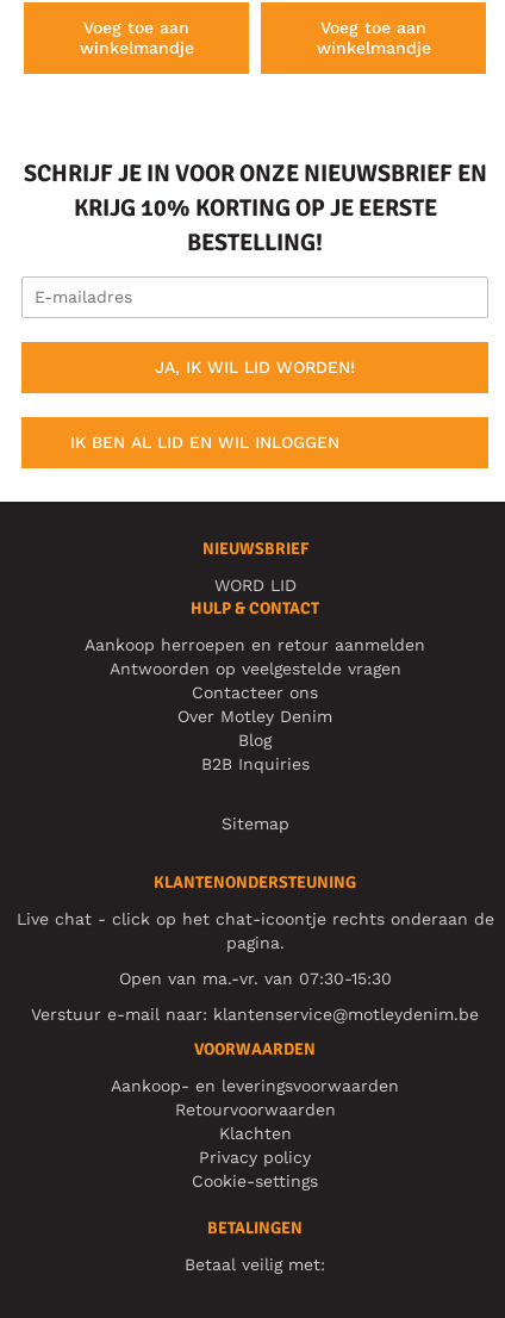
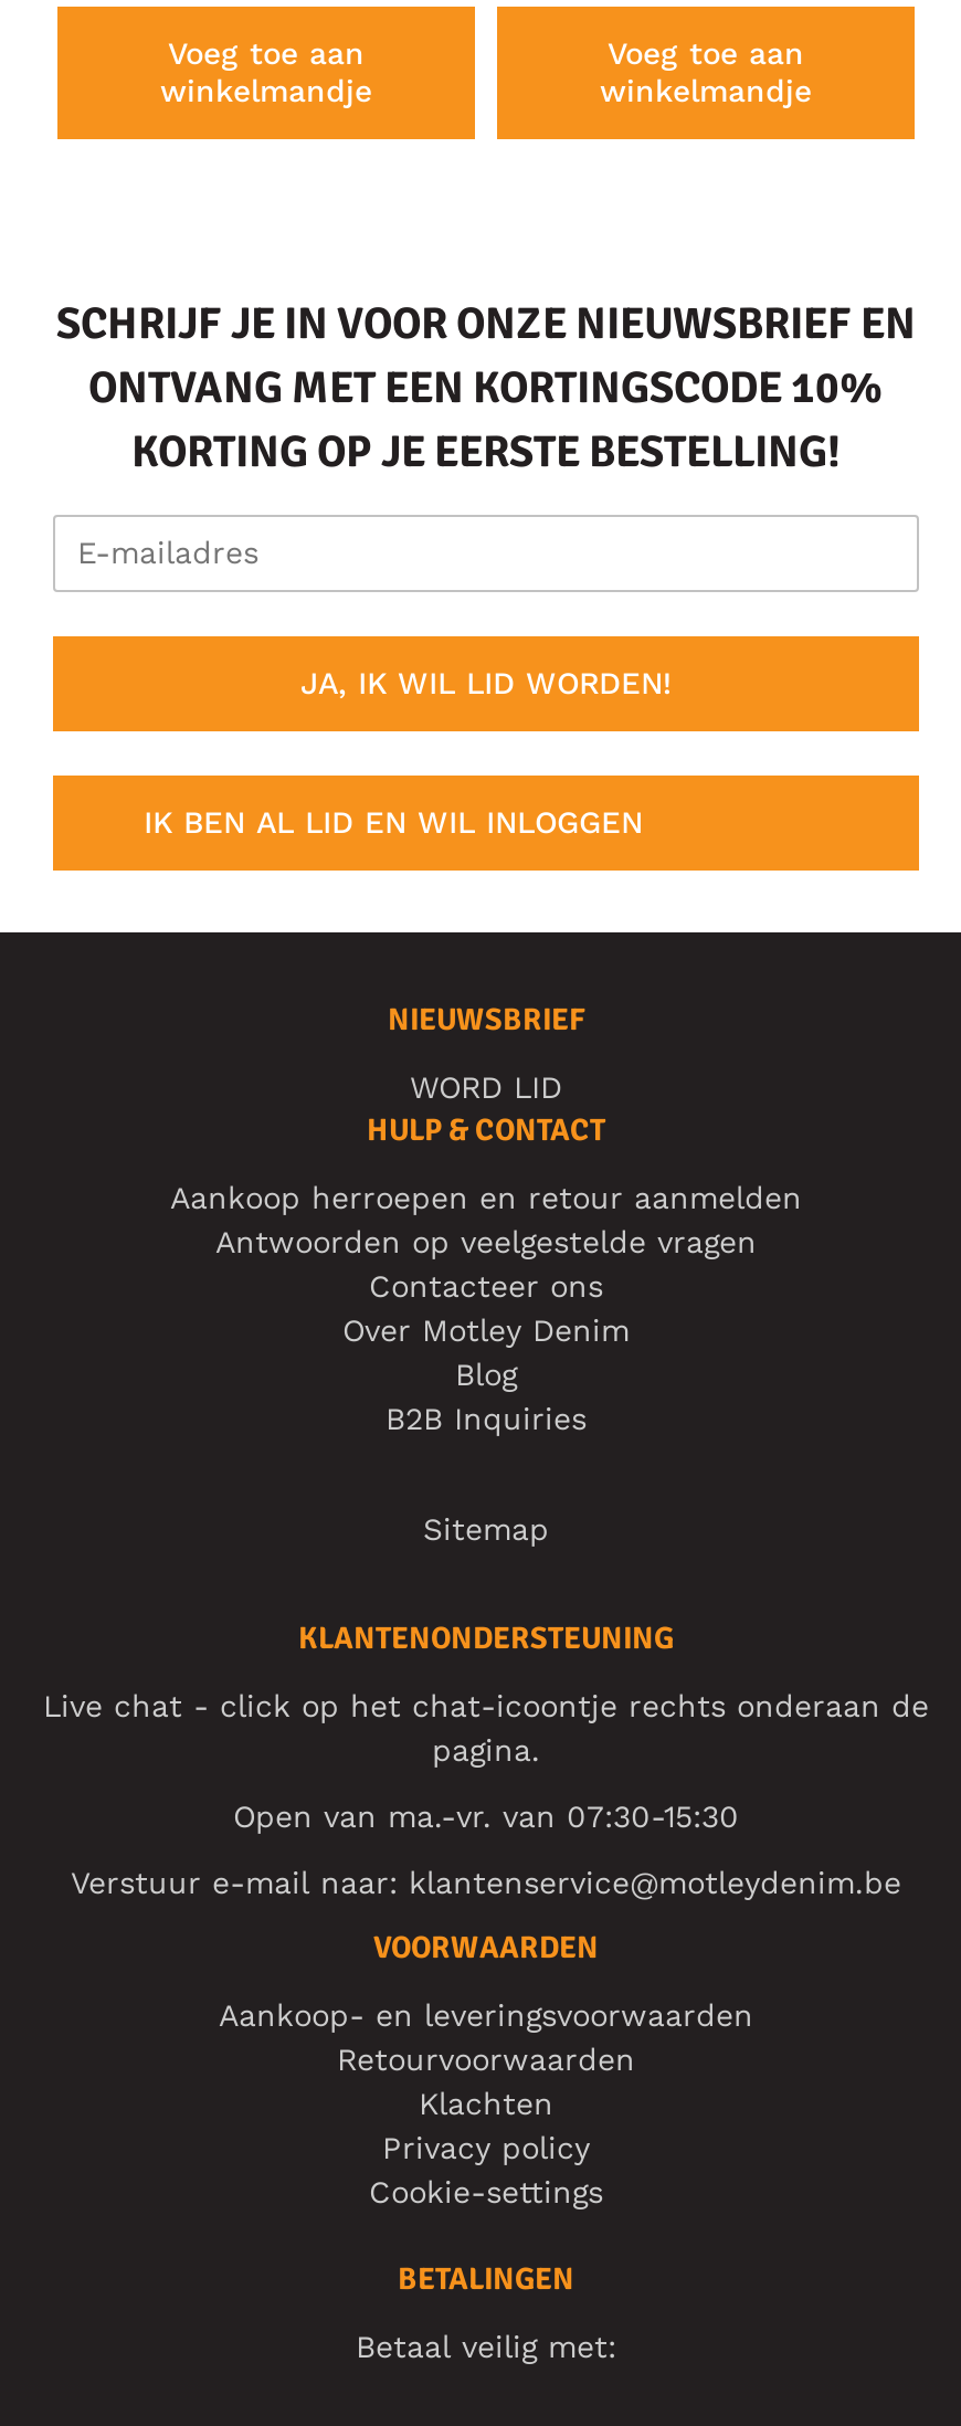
- KRIJG 10% KORTING OP JE EERSTE
- BESTELLING!
+ ONTVANG MET EEN KORTINGSCODE 10%
+ KORTING OP JE EERSTE BESTELLING!
